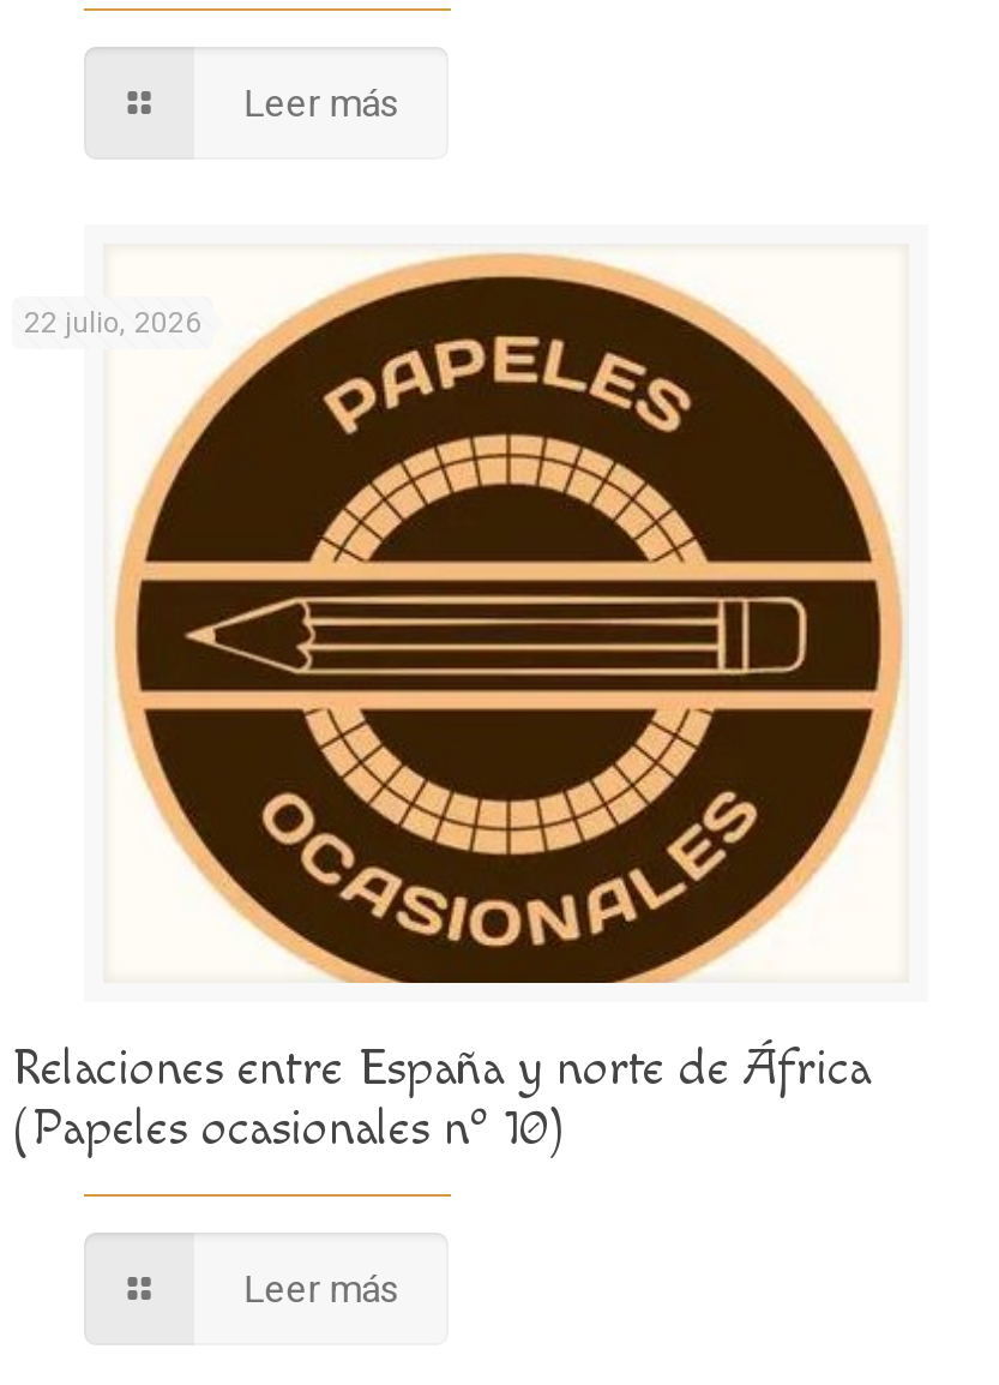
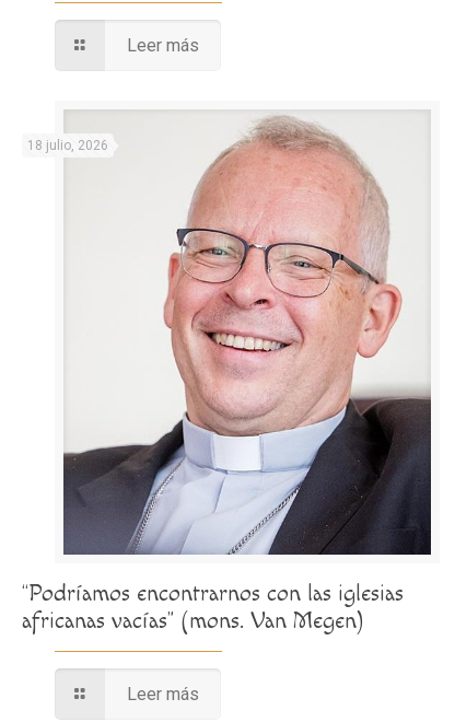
- [image]
- 22 julio, 2026
+ [image]
+ 18 julio, 2026

- Relaciones entre España y norte de África
- (Papeles ocasionales nº 10)
+ “Podríamos encontrarnos con las iglesias
+ africanas vacías” (mons. Van Megen)
